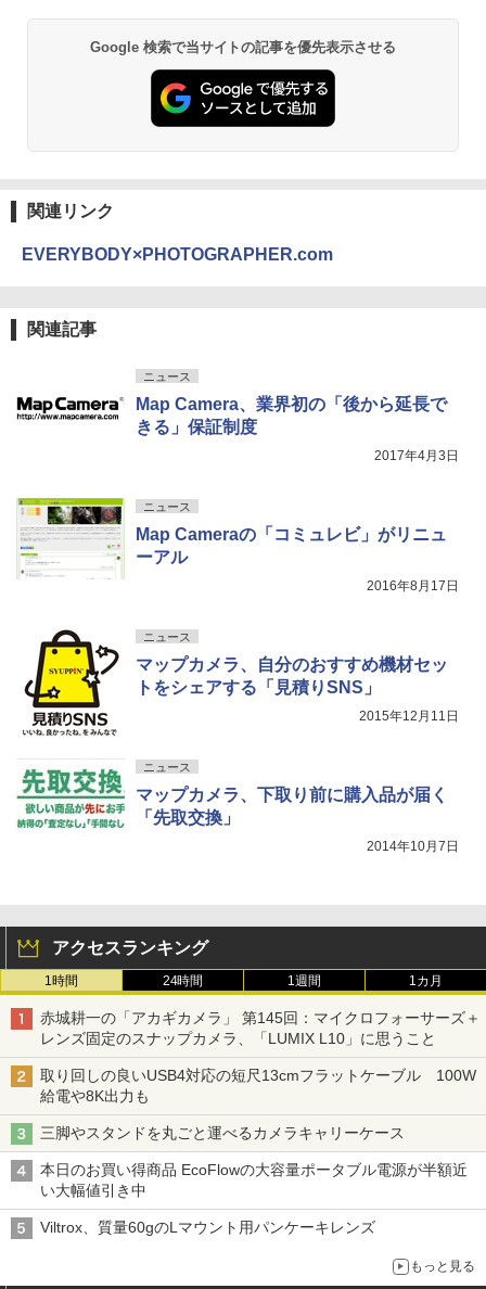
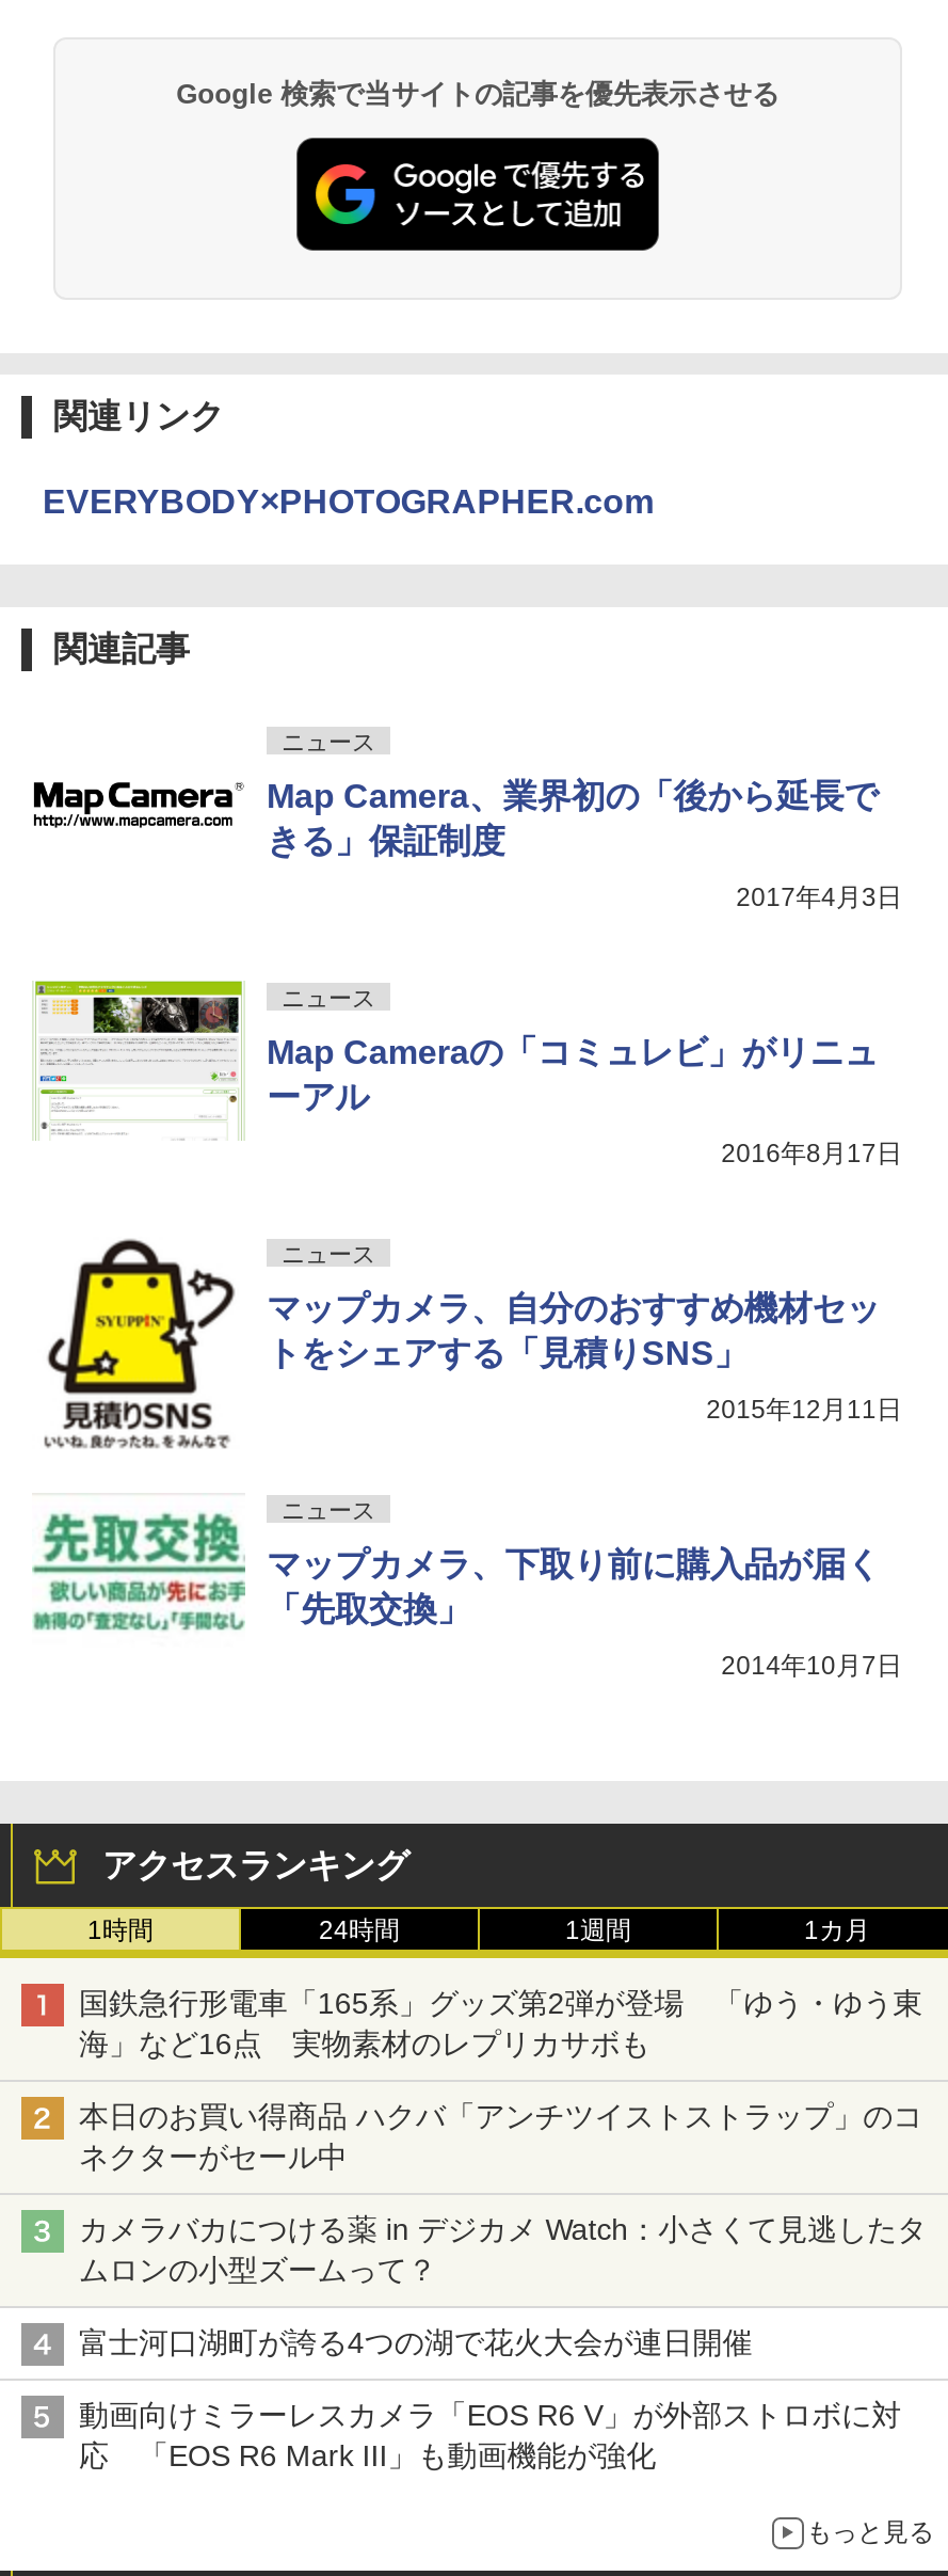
- 赤城耕一の「アカギカメラ」 第145回：マイクロフォーサーズ＋
- レンズ固定のスナップカメラ、「LUMIX L10」に思うこと
+ 国鉄急行形電車「165系」グッズ第2弾が登場 「ゆう・ゆう東
+ 海」など16点 実物素材のレプリカサボも

- 取り回しの良いUSB4対応の短尺13cmフラットケーブル 100W
- 給電や8K出力も
+ 本日のお買い得商品 ハクバ「アンチツイストストラップ」のコ
+ ネクターがセール中

- 三脚やスタンドを丸ごと運べるカメラキャリーケース
+ カメラバカにつける薬 in デジカメ Watch：小さくて見逃したタ
+ ムロンの小型ズームって？

- 本日のお買い得商品 EcoFlowの大容量ポータブル電源が半額近
- い大幅値引き中
+ 富士河口湖町が誇る4つの湖で花火大会が連日開催

- Viltrox、質量60gのLマウント用パンケーキレンズ
+ 動画向けミラーレスカメラ「EOS R6 V」が外部ストロボに対
+ 応 「EOS R6 Mark III」も動画機能が強化
